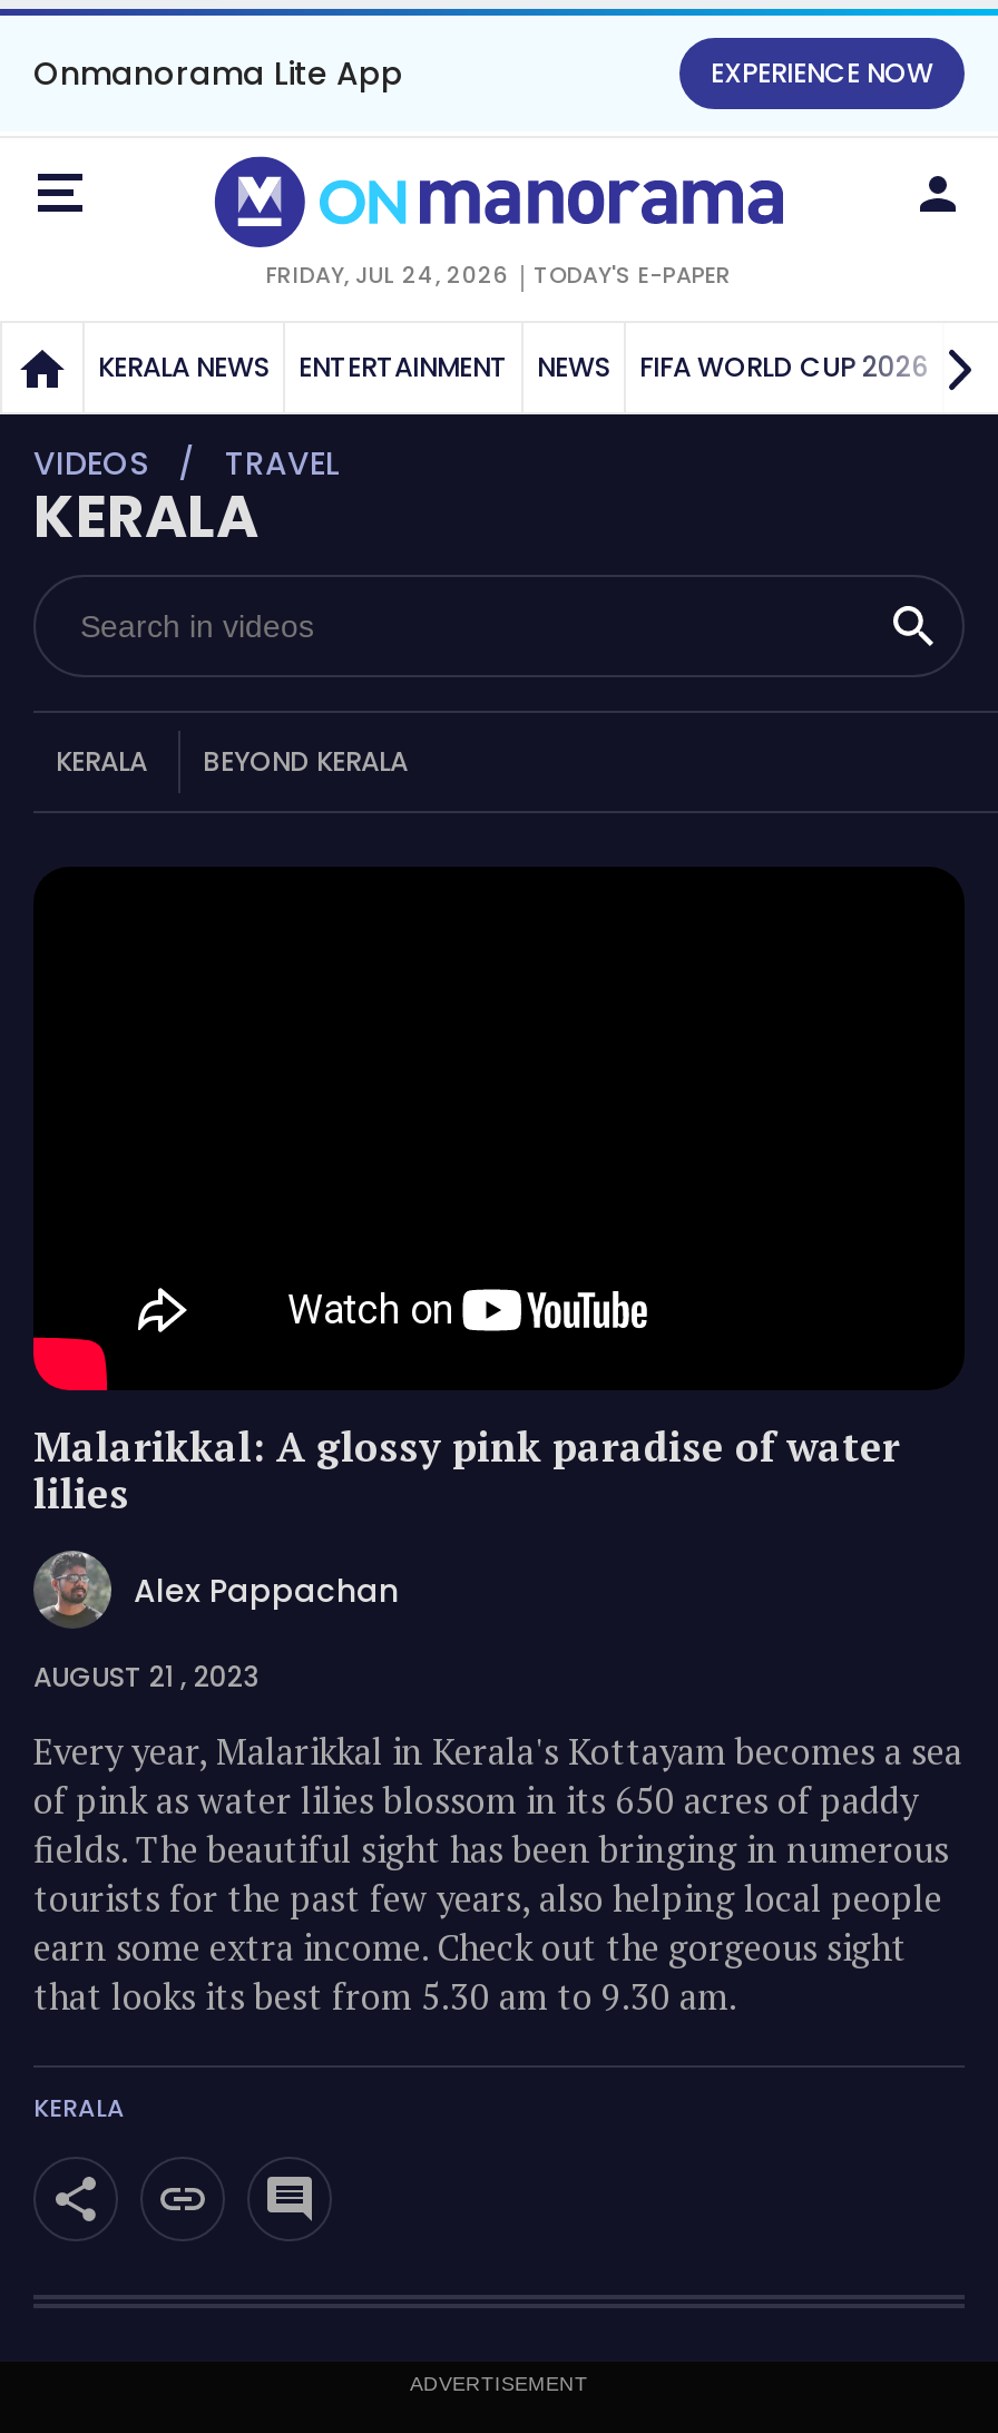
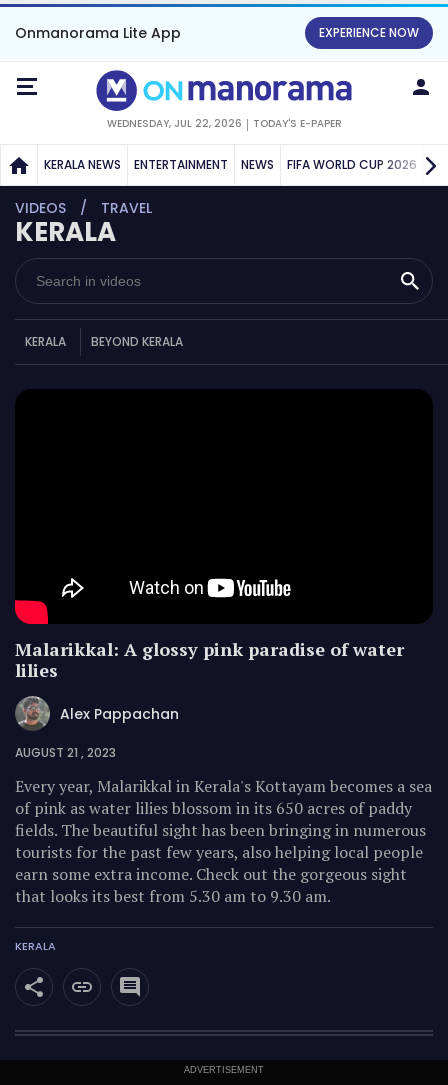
- FRIDAY, JUL 24, 2026
+ WEDNESDAY, JUL 22, 2026
